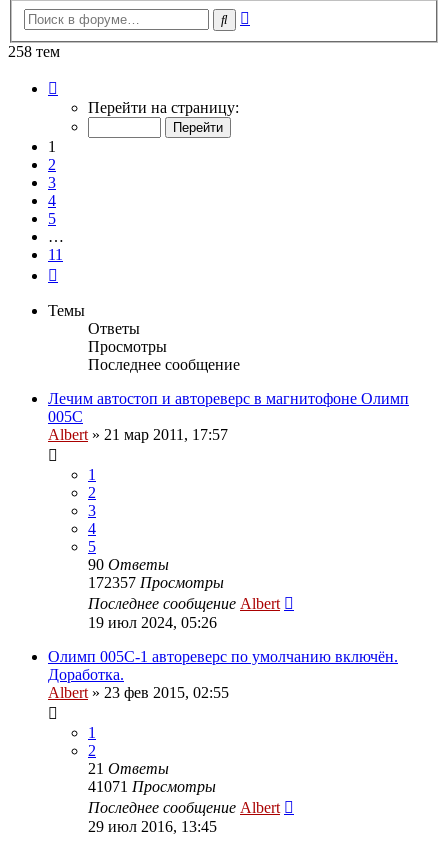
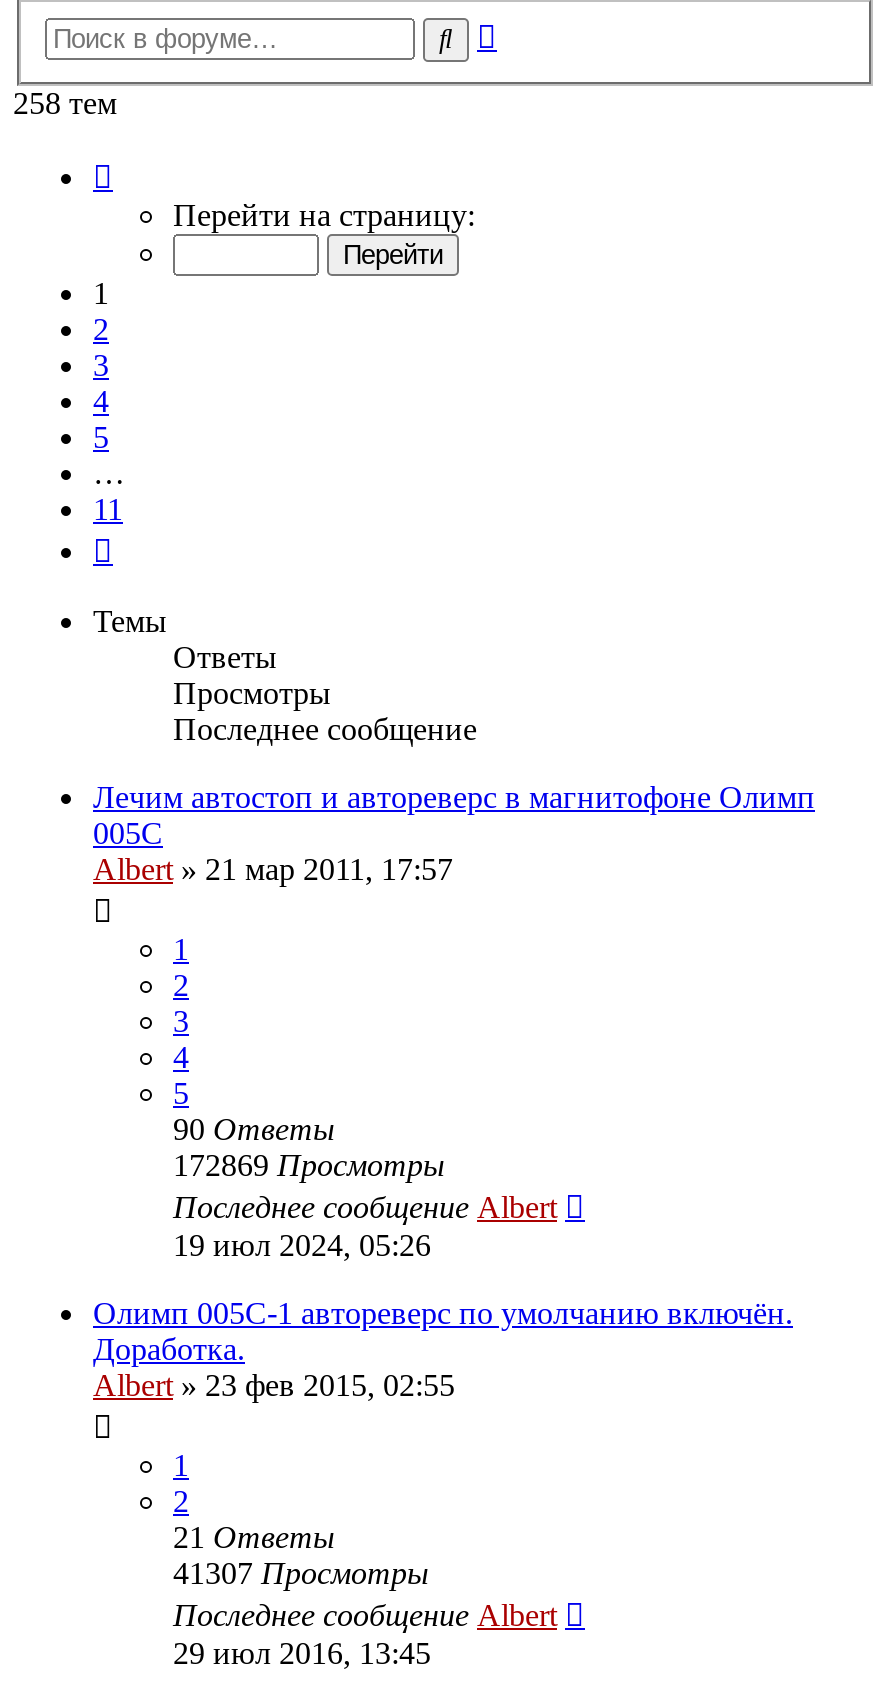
- 172357 Просмотры
+ 172869 Просмотры

- 41071 Просмотры
+ 41307 Просмотры
